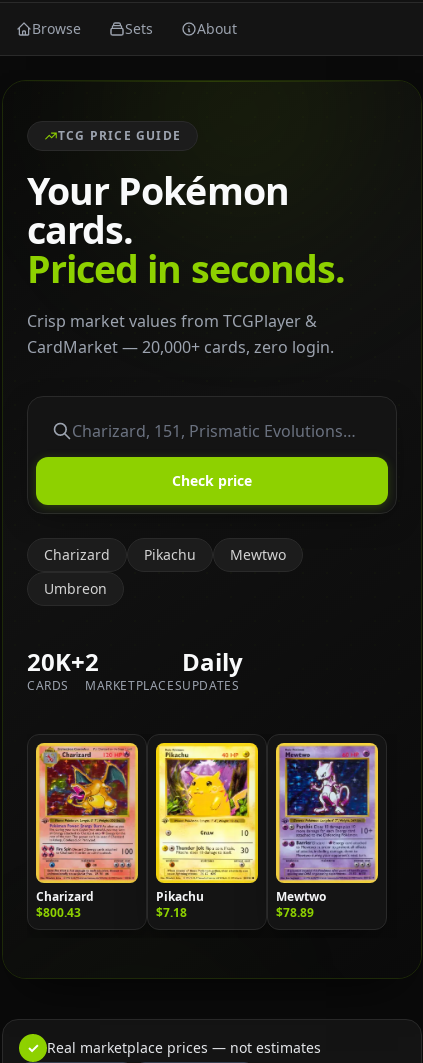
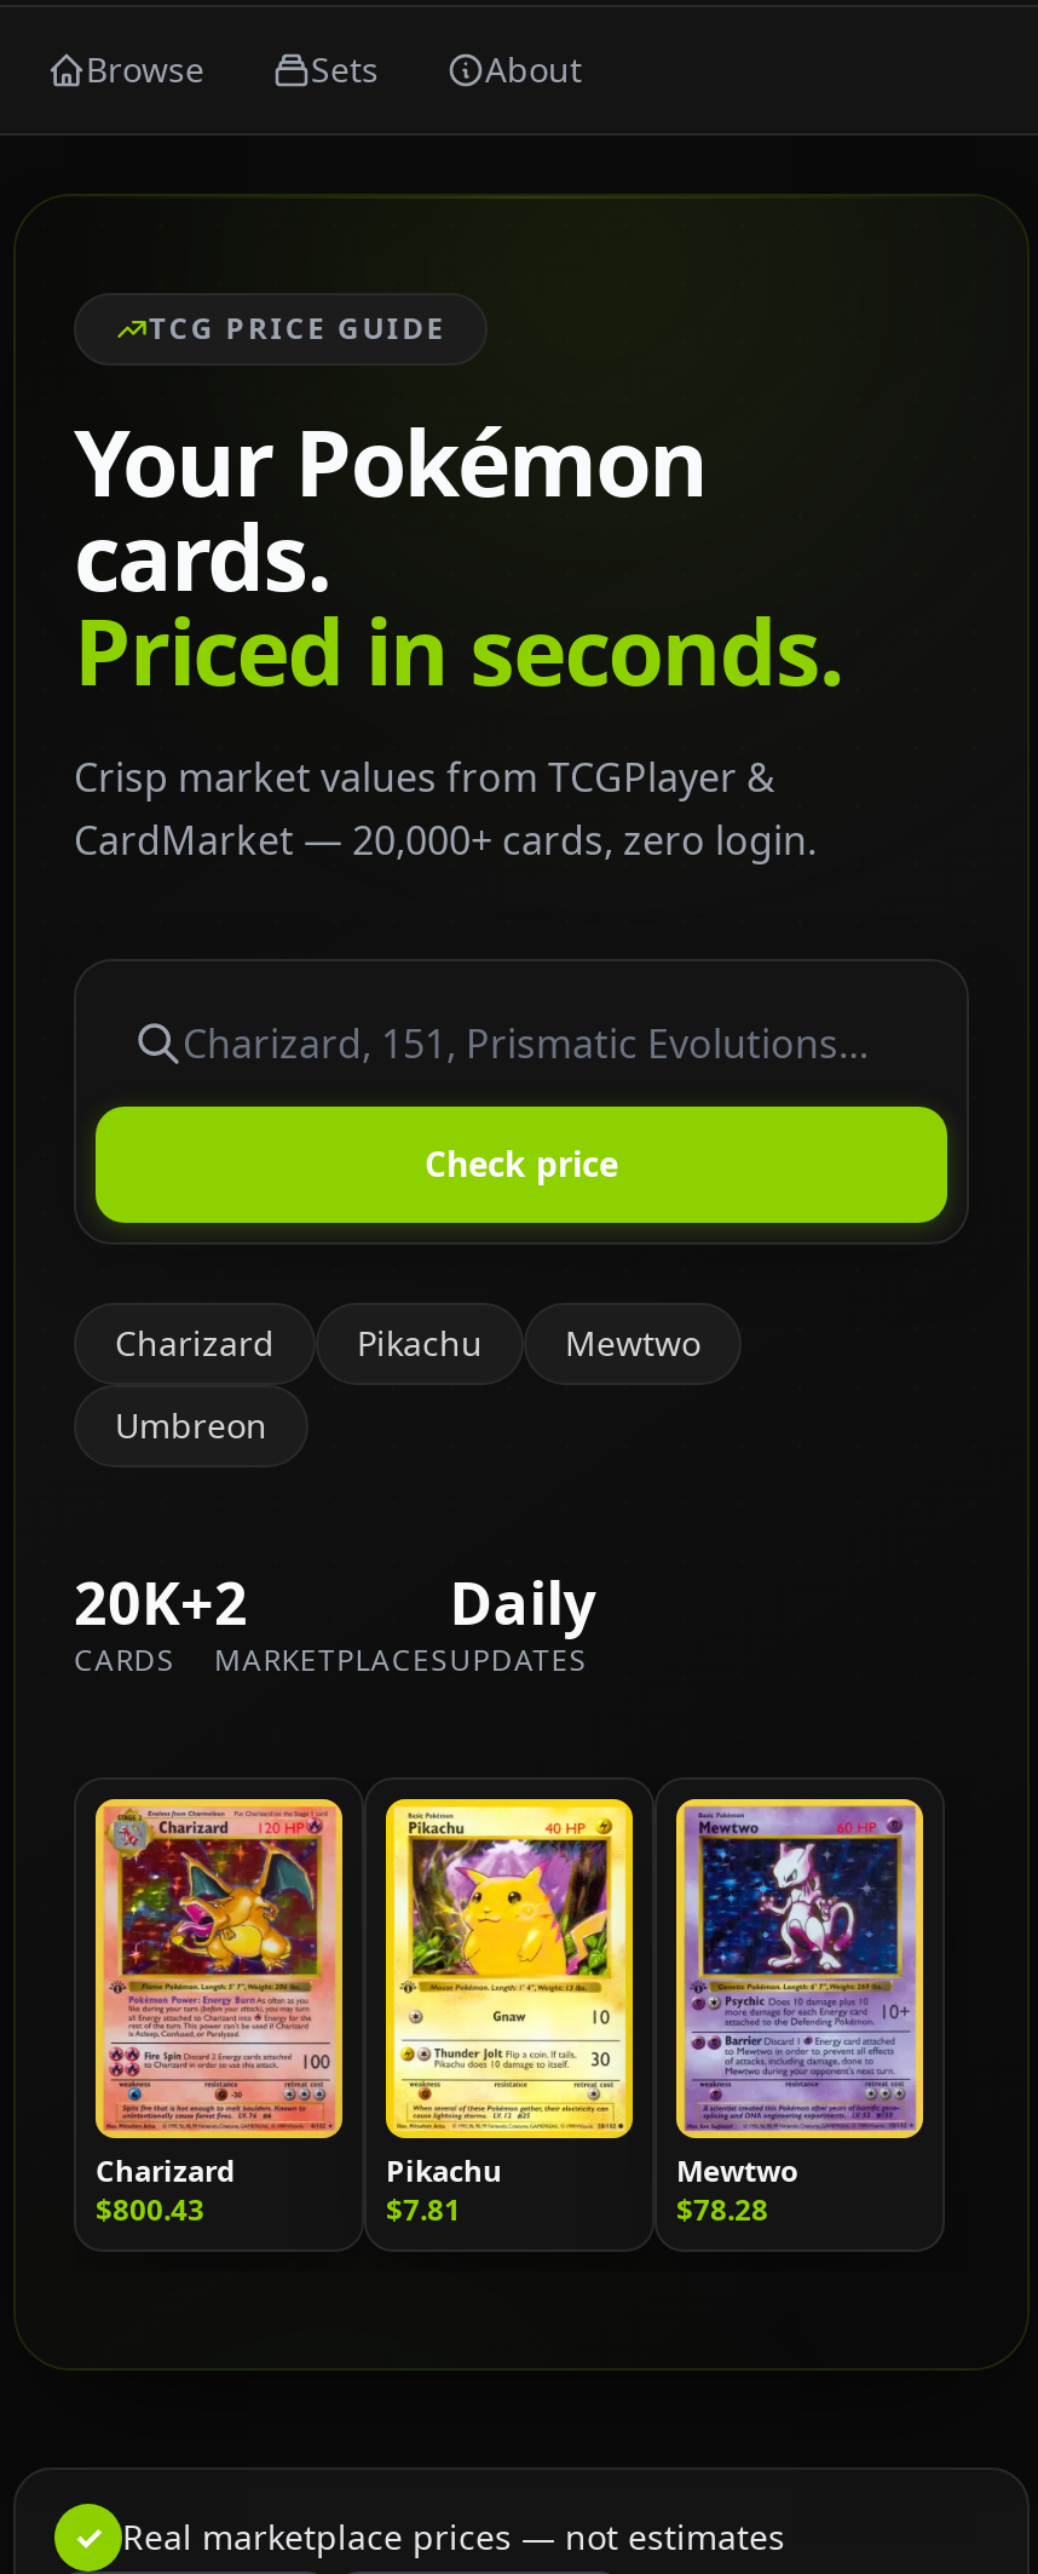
- $7.18
+ $7.81

- $78.89
+ $78.28
